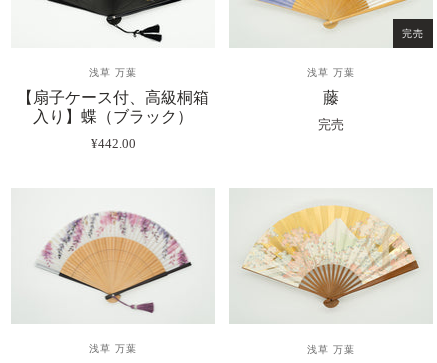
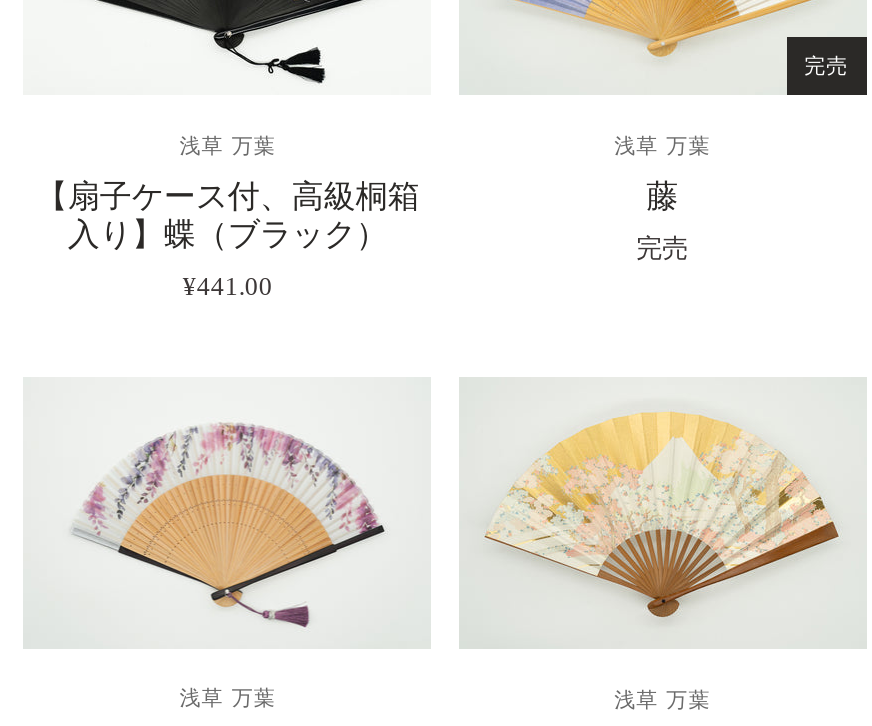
- ¥442.00
+ ¥441.00
